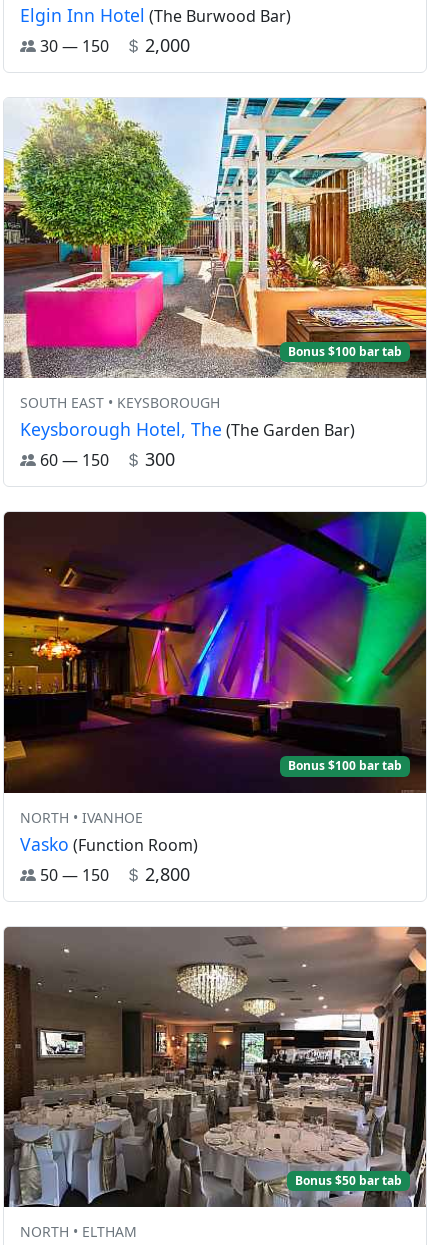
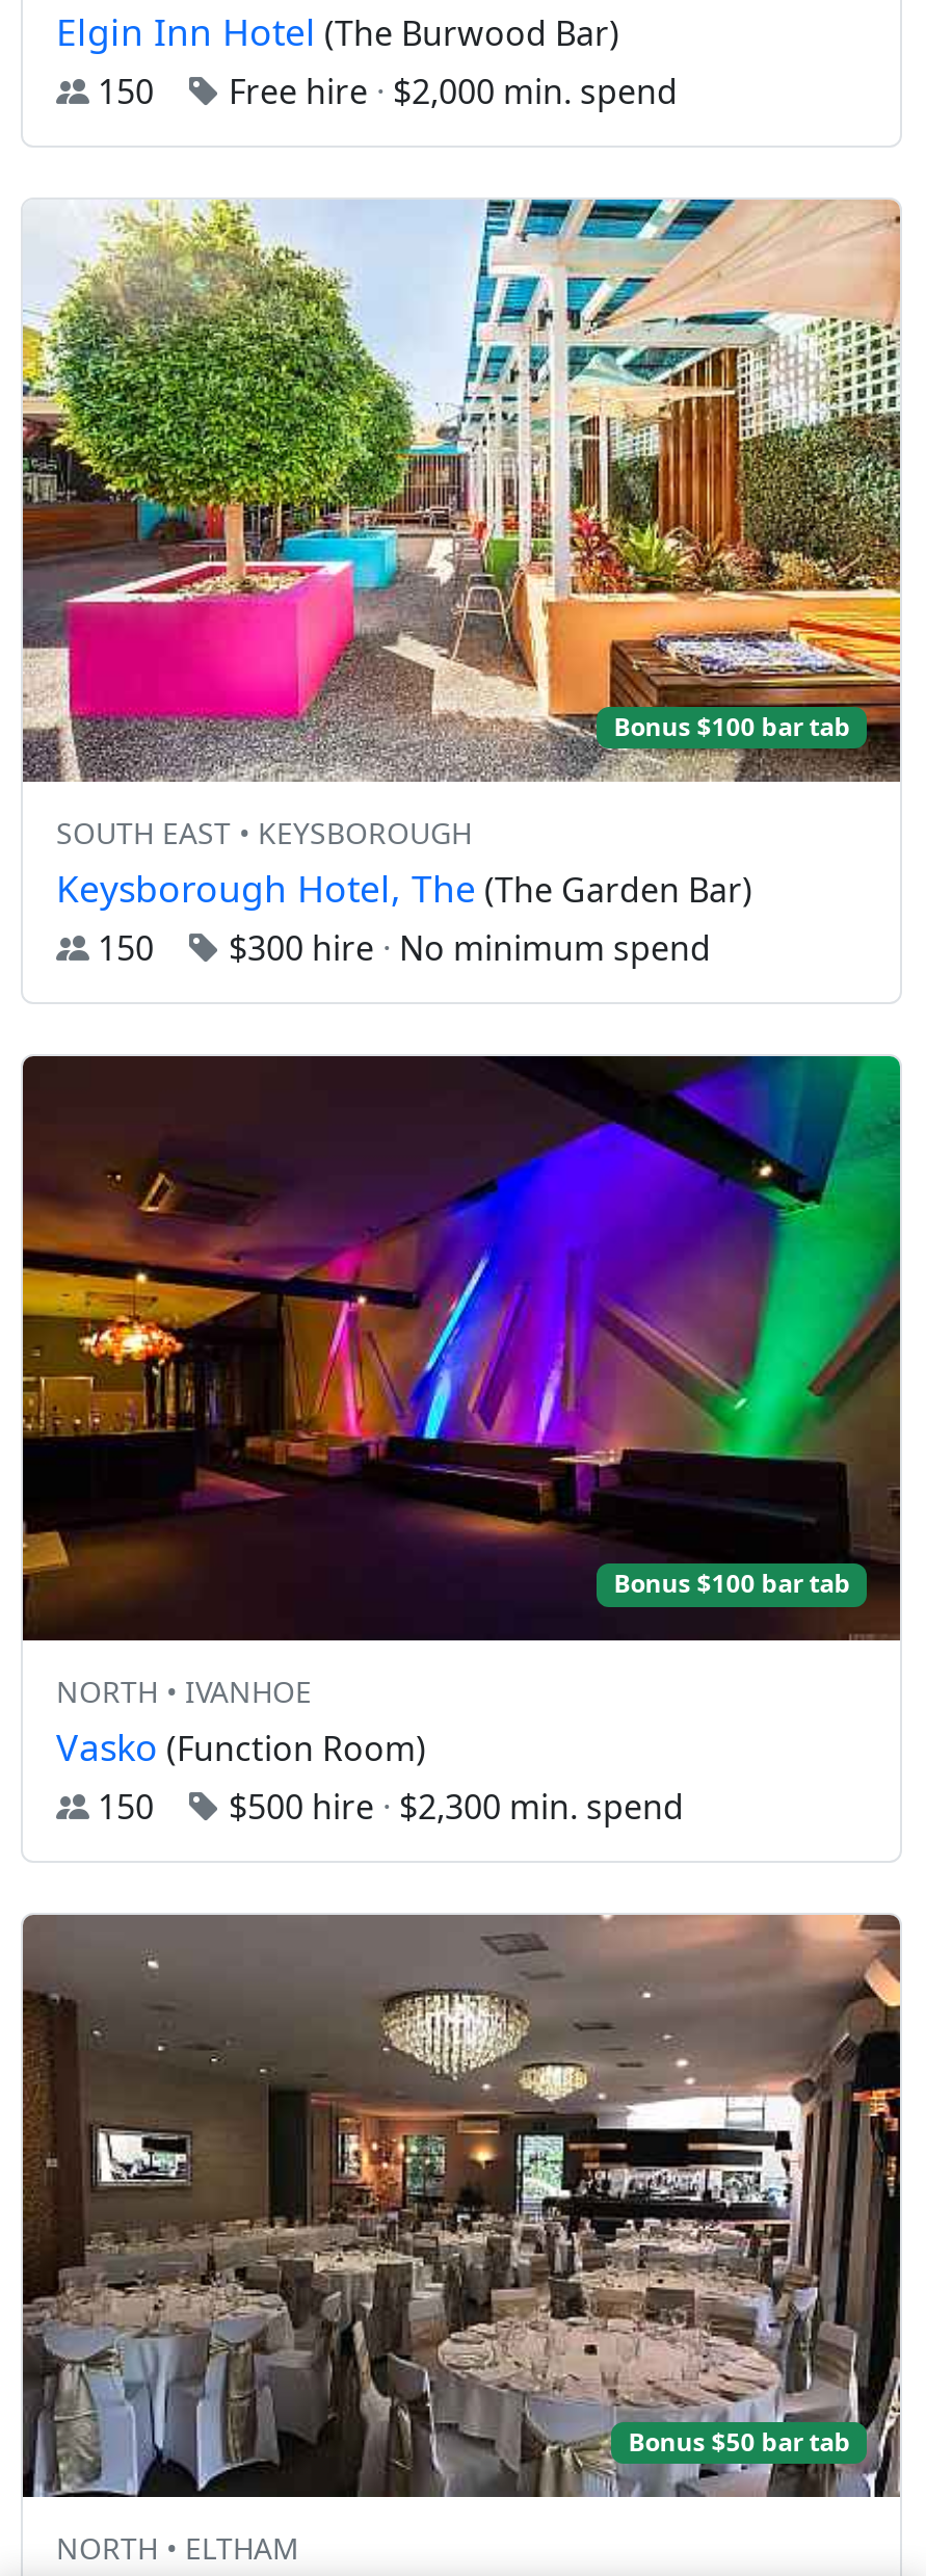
- 30 — 150
- 2,000
+ 150
+ Free hire · $2,000 min. spend

- 60 — 150
- 300
+ 150
+ $300 hire · No minimum spend

- 50 — 150
- 2,800
+ 150
+ $500 hire · $2,300 min. spend
